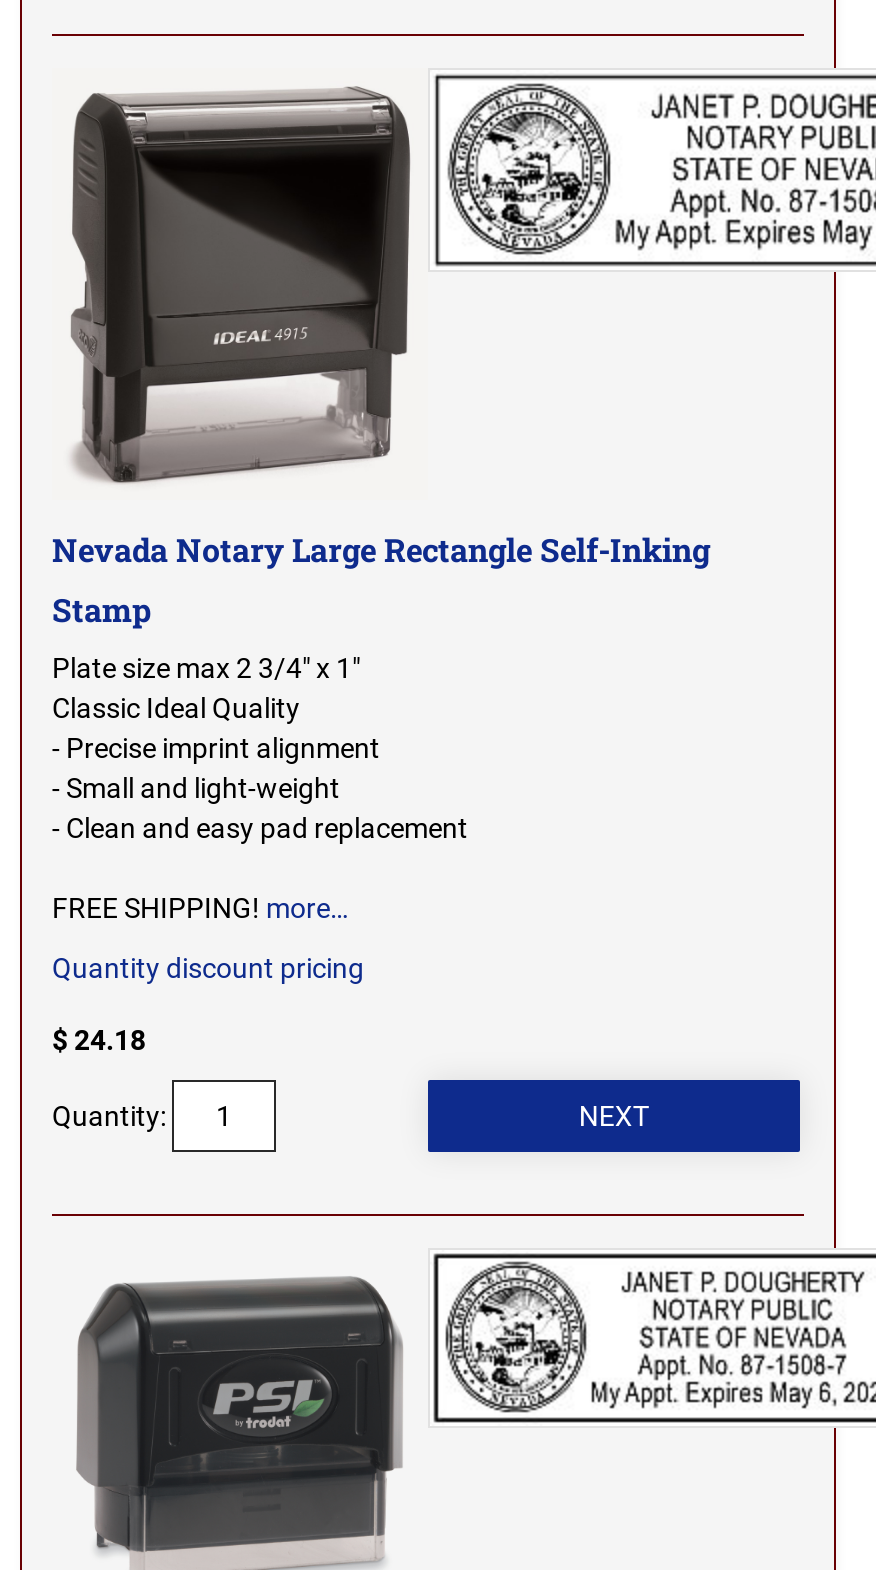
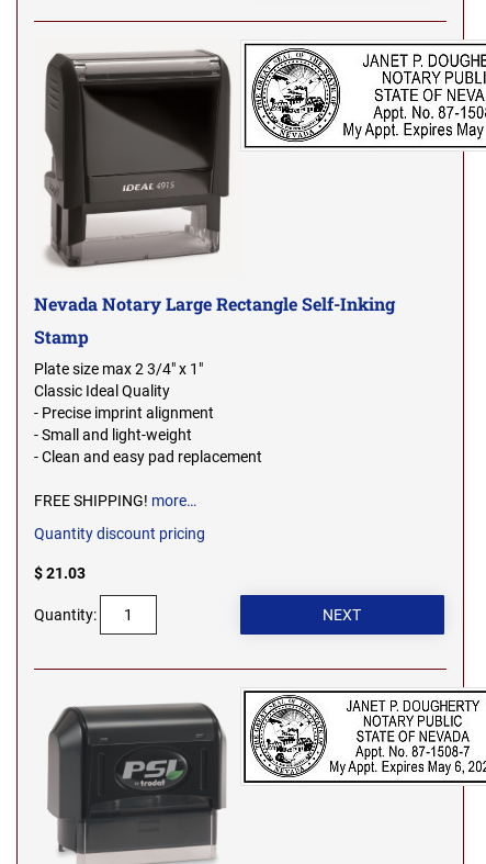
- $ 24.18
+ $ 21.03
